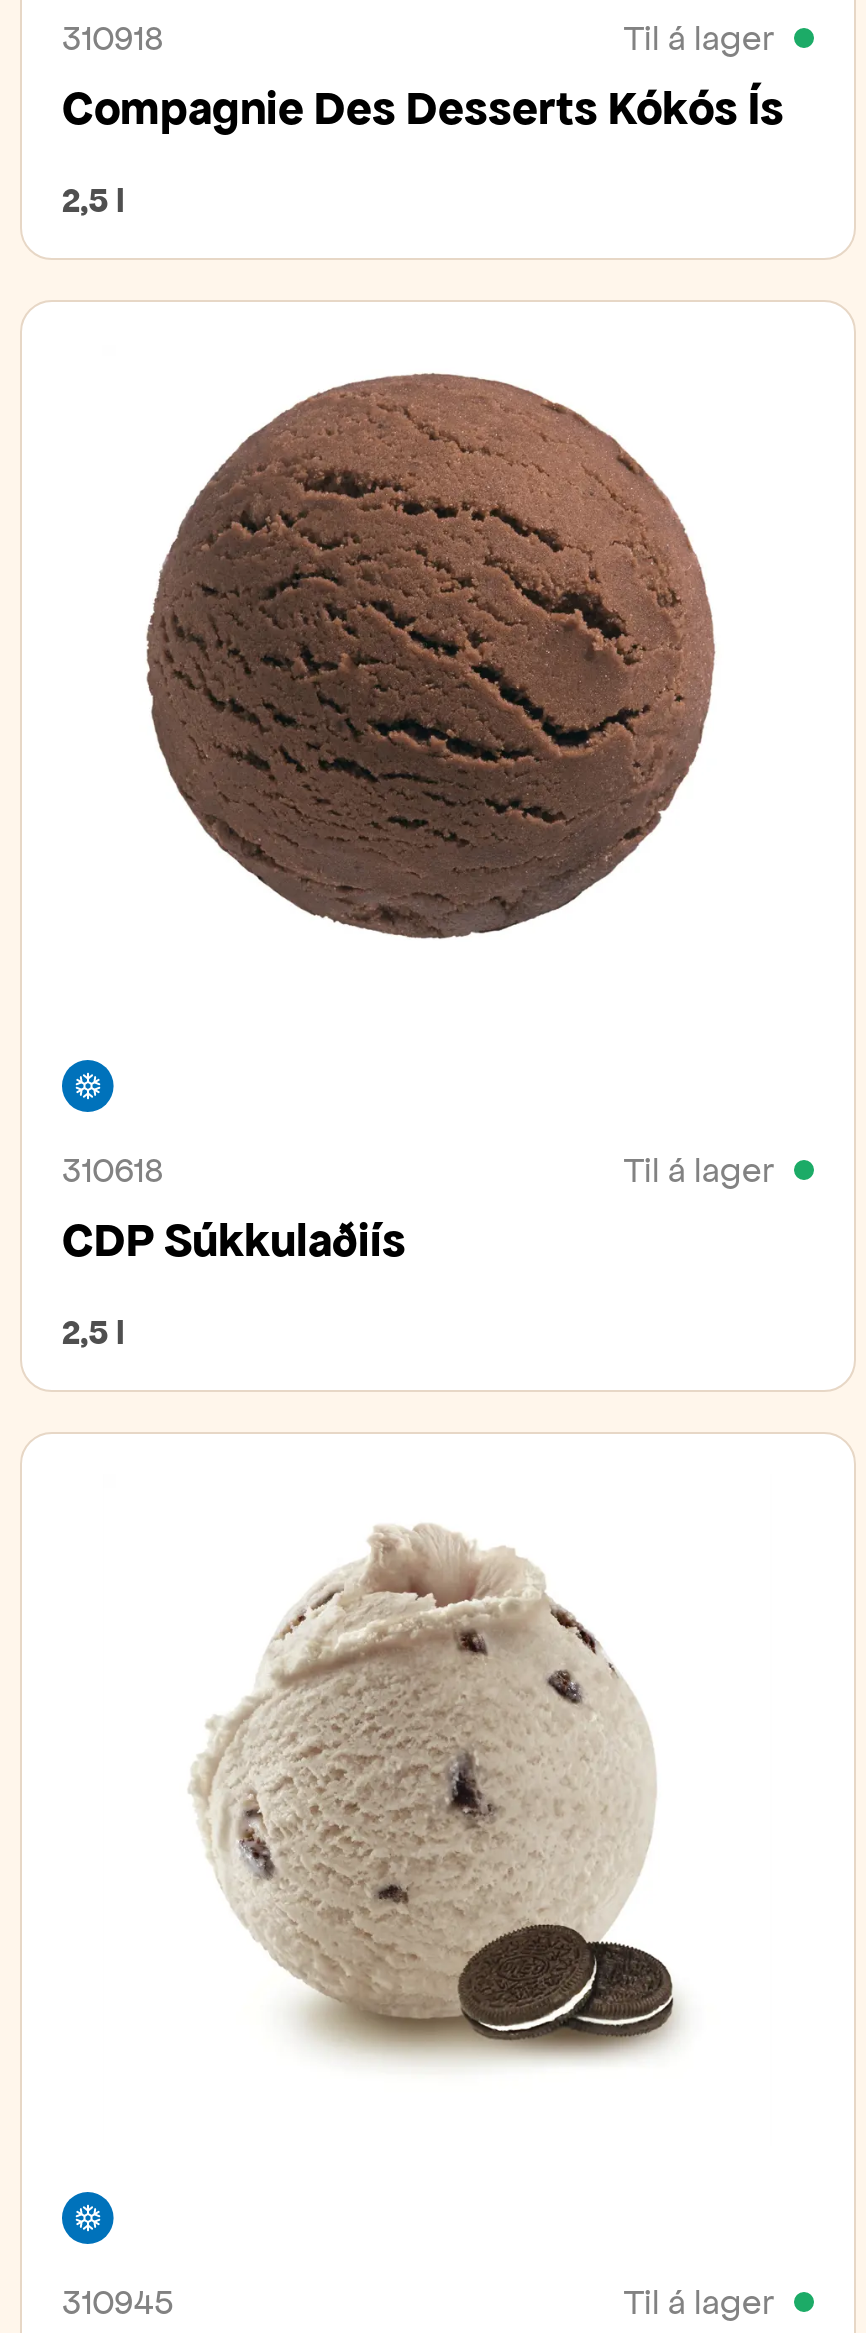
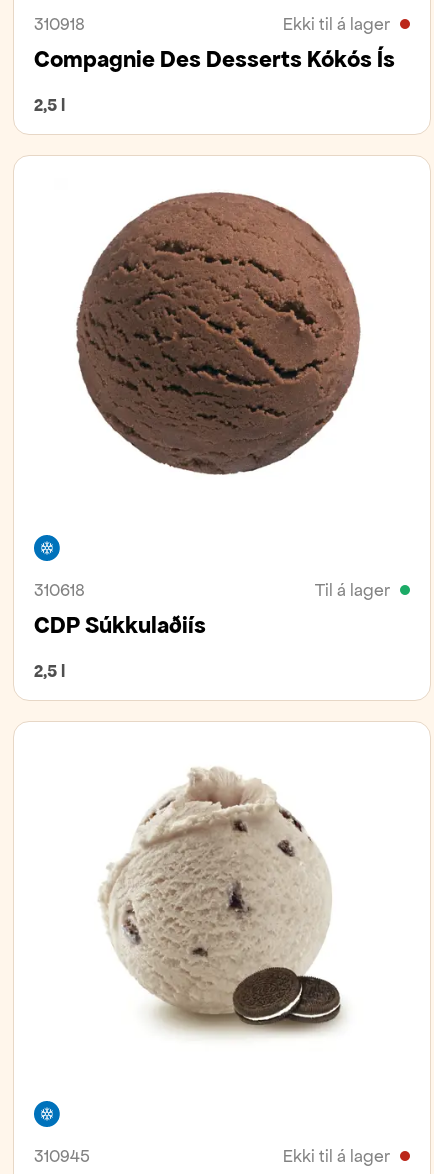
- Til á lager
+ Ekki til á lager

- Til á lager
+ Ekki til á lager
